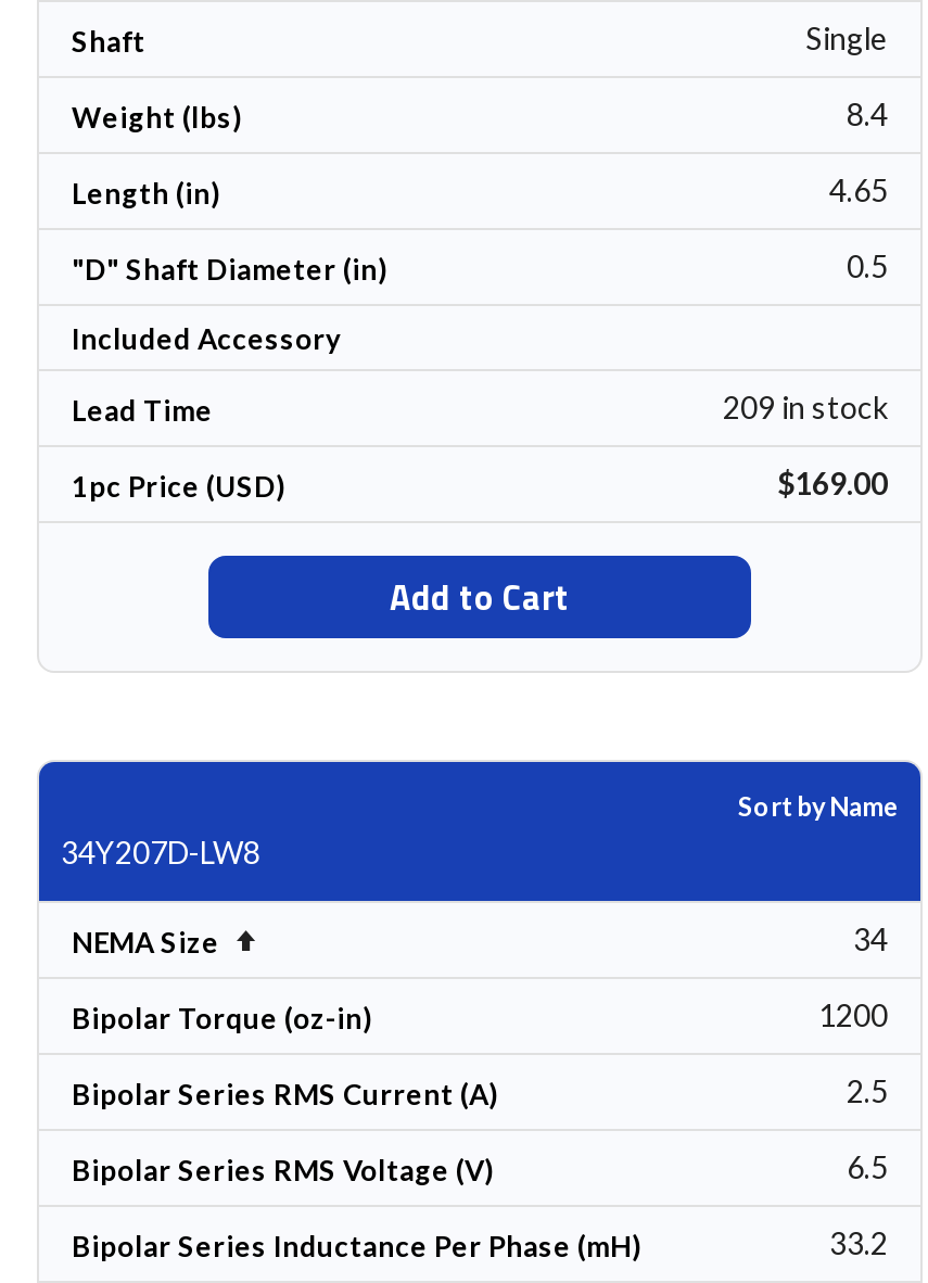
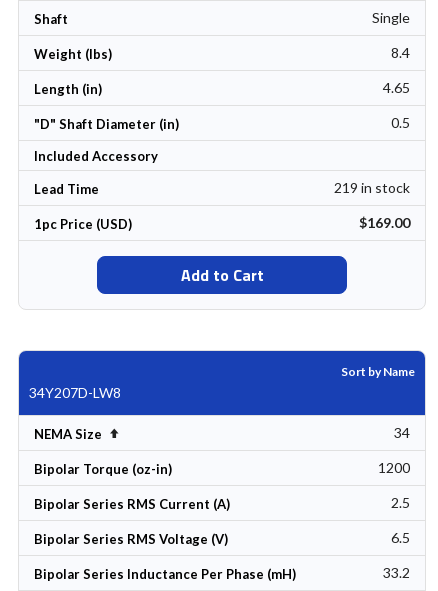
- 209 in stock
+ 219 in stock
